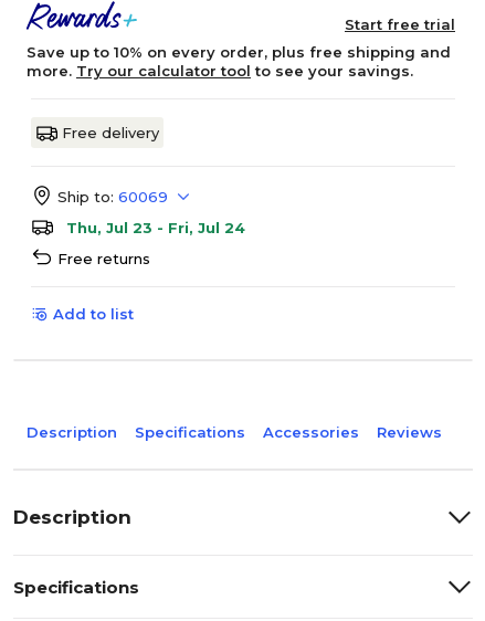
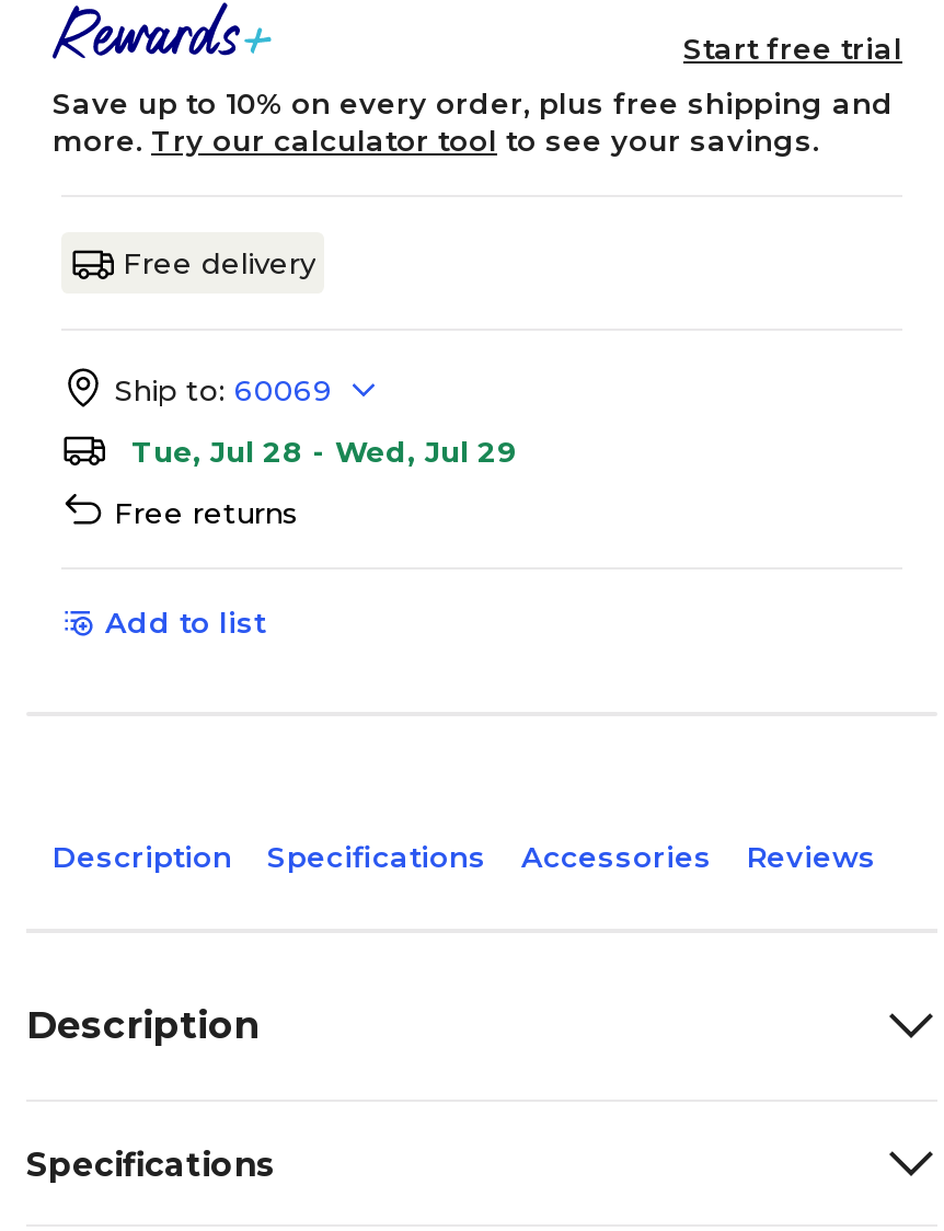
- Thu, Jul 23 - Fri, Jul 24
+ Tue, Jul 28 - Wed, Jul 29
